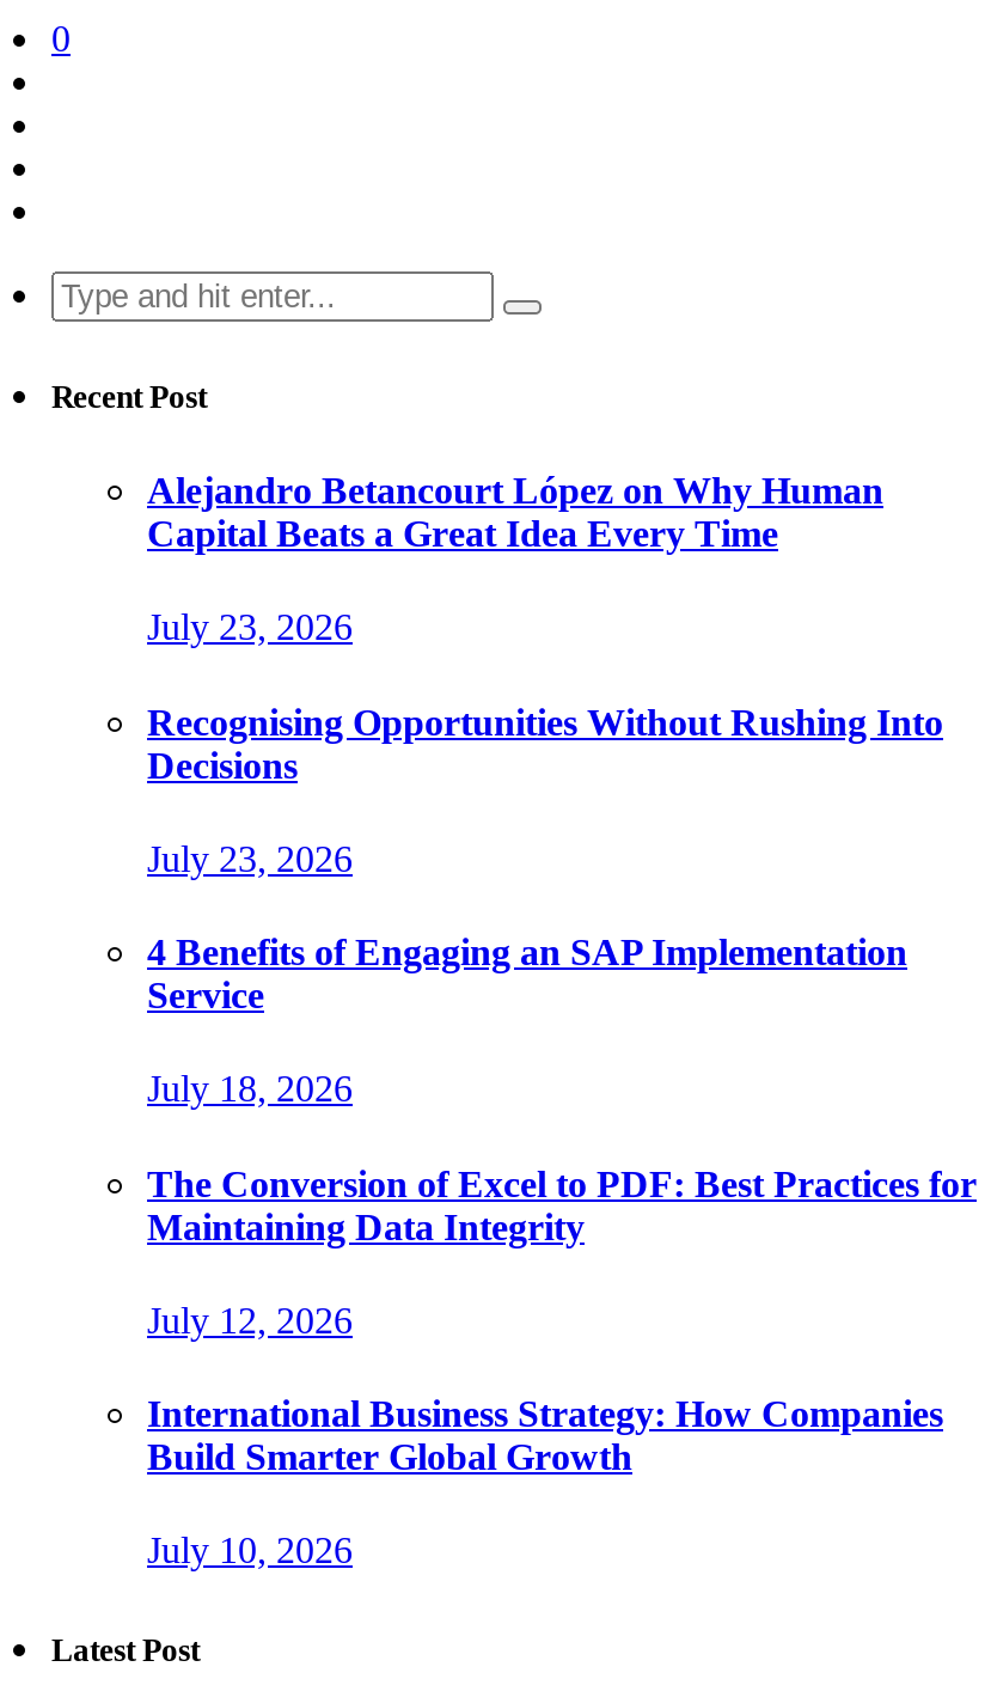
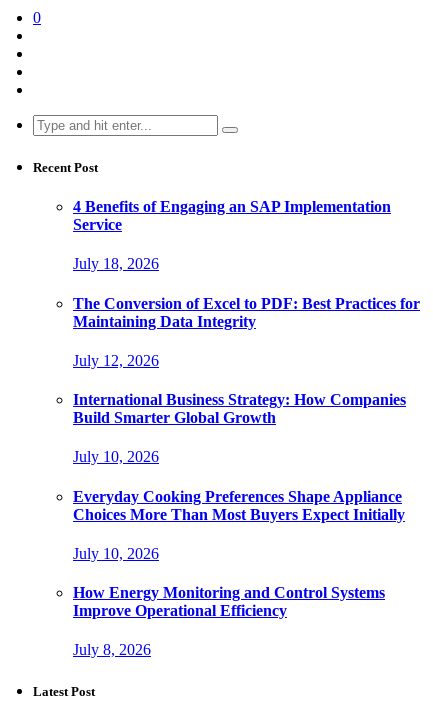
- Alejandro Betancourt López on Why Human
- Capital Beats a Great Idea Every Time
- July 23, 2026
- Recognising Opportunities Without Rushing Into
- Decisions
- July 23, 2026

moved up: 4 Benefits of Engaging an SAP Implementation | Service | July 18, 2026 | ... | Build Smarter Global Growth | July 10, 2026

+ Everyday Cooking Preferences Shape Appliance
+ Choices More Than Most Buyers Expect Initially
+ July 10, 2026
+ How Energy Monitoring and Control Systems
+ Improve Operational Efficiency
+ July 8, 2026
